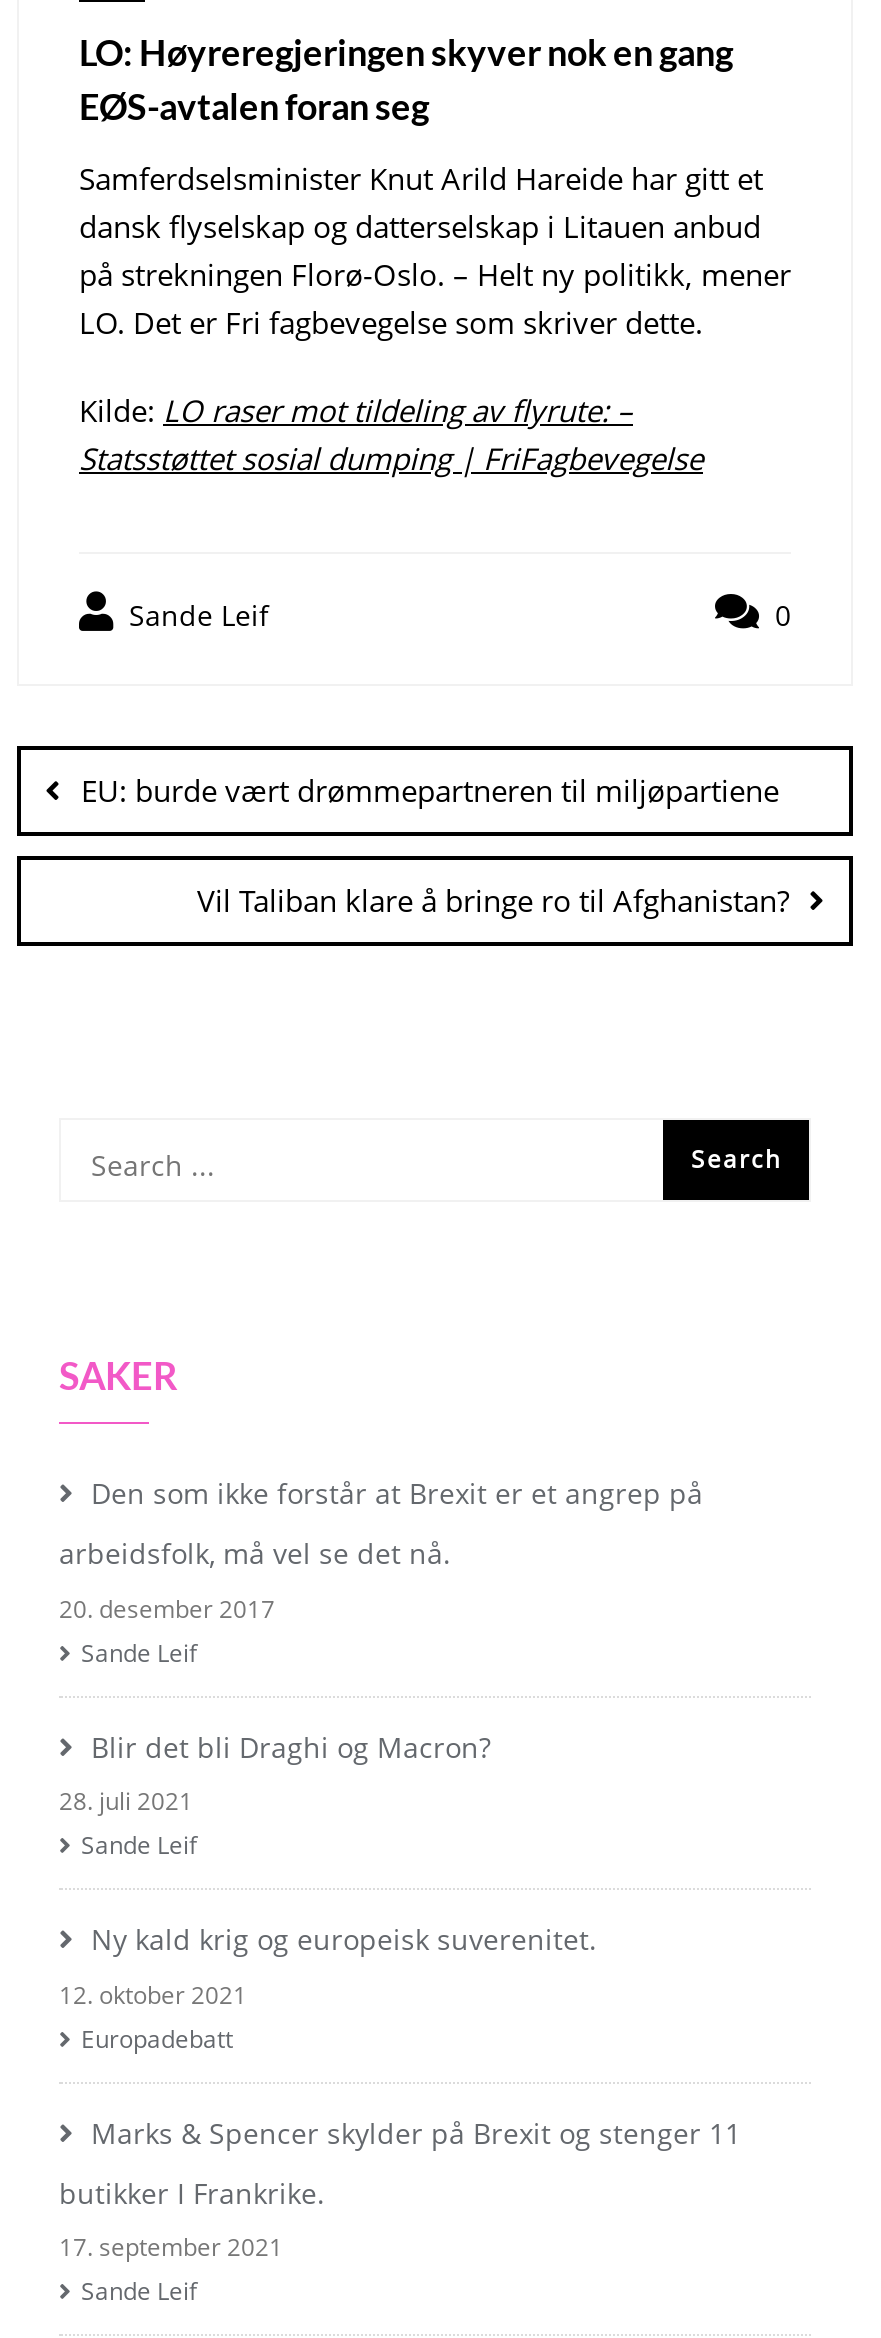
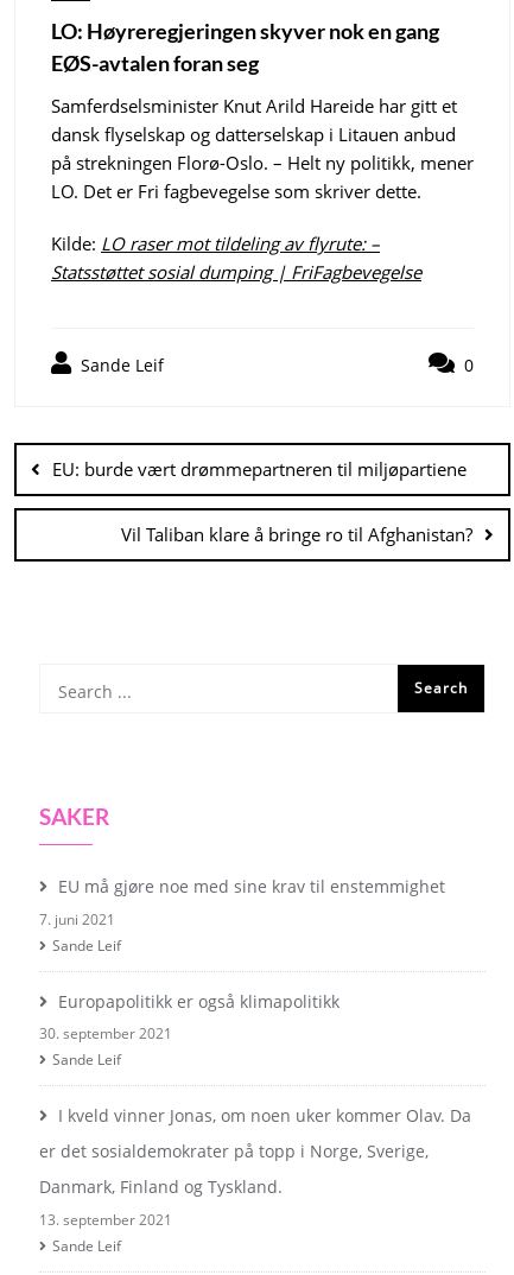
- Den som ikke forstår at Brexit er et angrep på
- arbeidsfolk, må vel se det nå.
- 20. desember 2017
+ EU må gjøre noe med sine krav til enstemmighet
+ 7. juni 2021

- Blir det bli Draghi og Macron?
+ Europapolitikk er også klimapolitikk

- 28. juli 2021
+ 30. september 2021

- Ny kald krig og europeisk suverenitet.
- 12. oktober 2021
- Europadebatt
- Marks & Spencer skylder på Brexit og stenger 11
- butikker I Frankrike.
- 17. september 2021
+ I kveld vinner Jonas, om noen uker kommer Olav. Da
+ er det sosialdemokrater på topp i Norge, Sverige,
+ Danmark, Finland og Tyskland.
+ 13. september 2021
